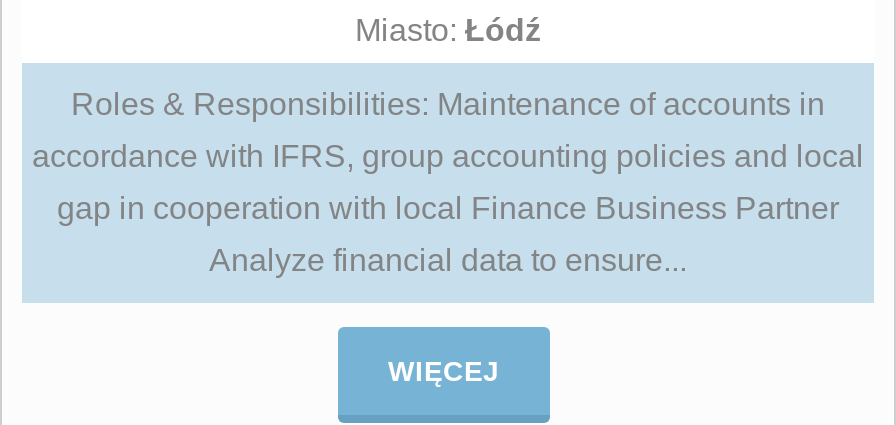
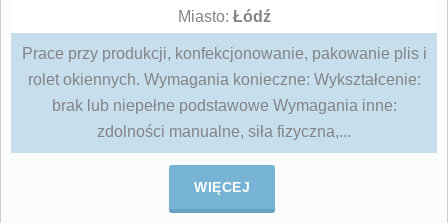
- Roles & Responsibilities: Maintenance of accounts in
+ Prace przy produkcji, konfekcjonowanie, pakowanie plis i

- accordance with IFRS, group accounting policies and local
+ rolet okiennych. Wymagania konieczne: Wykształcenie:

- gap in cooperation with local Finance Business Partner
+ brak lub niepełne podstawowe Wymagania inne:

- Analyze financial data to ensure...
+ zdolności manualne, siła fizyczna,...
